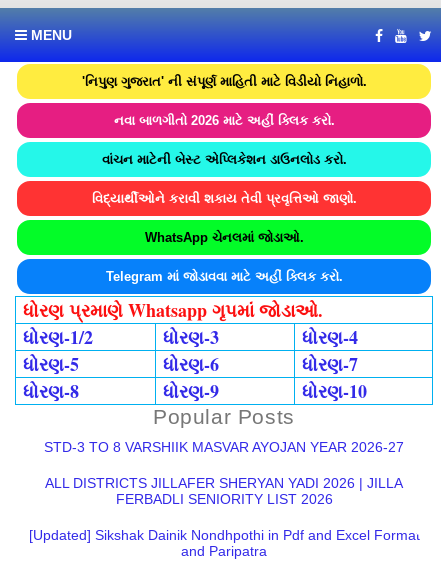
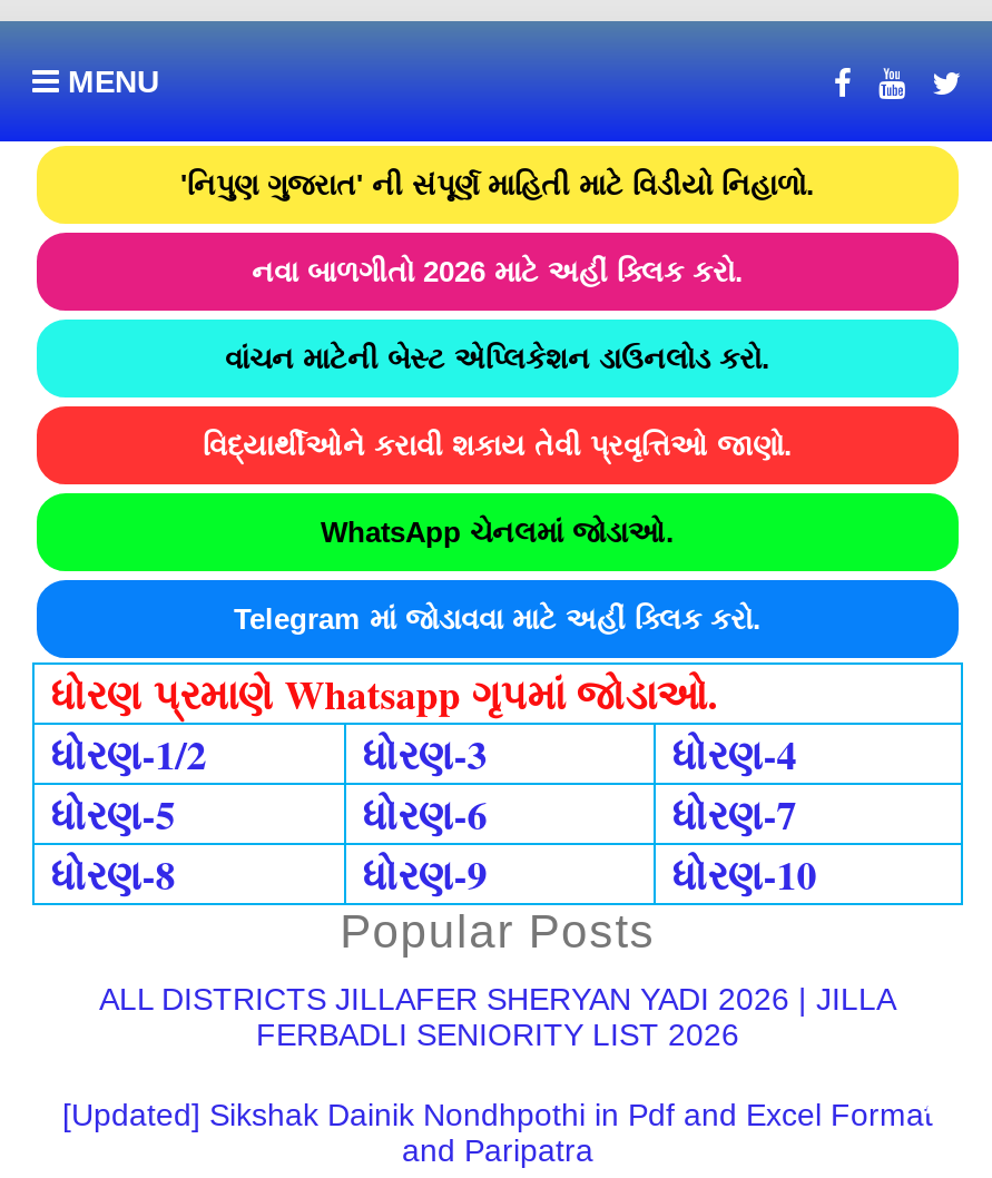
- STD-3 TO 8 VARSHIIK MASVAR AYOJAN YEAR 2026-27
